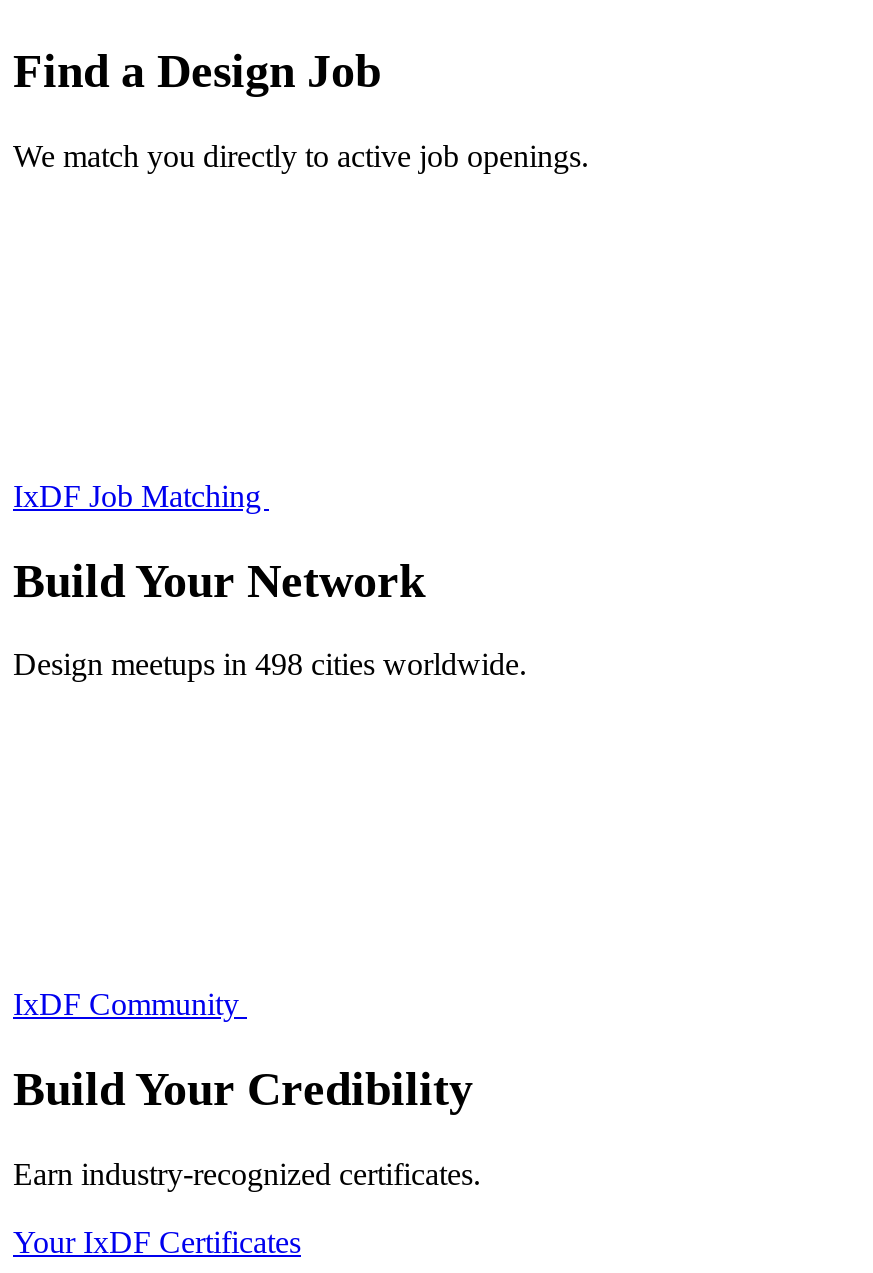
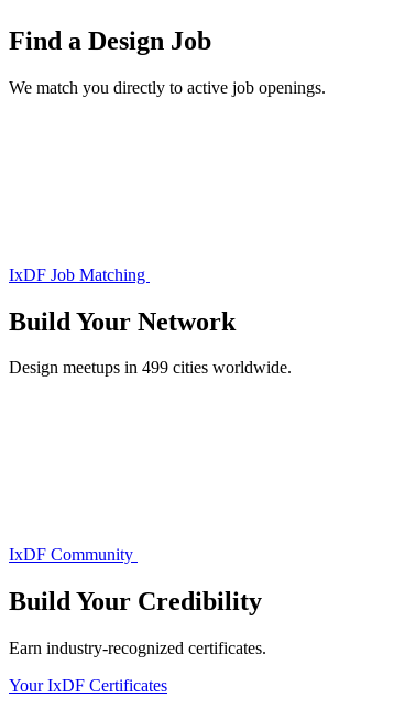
- Design meetups in 498 cities worldwide.
+ Design meetups in 499 cities worldwide.
